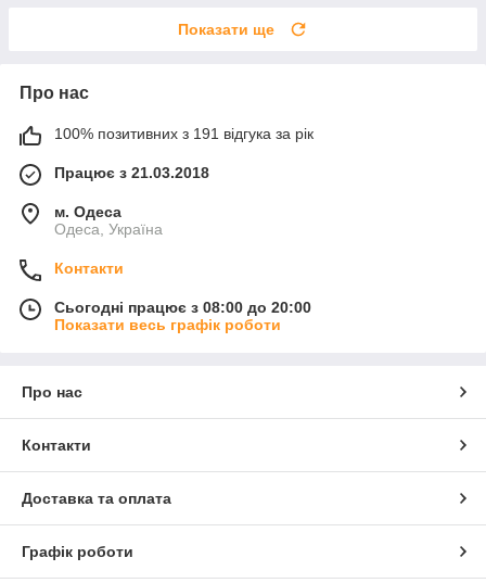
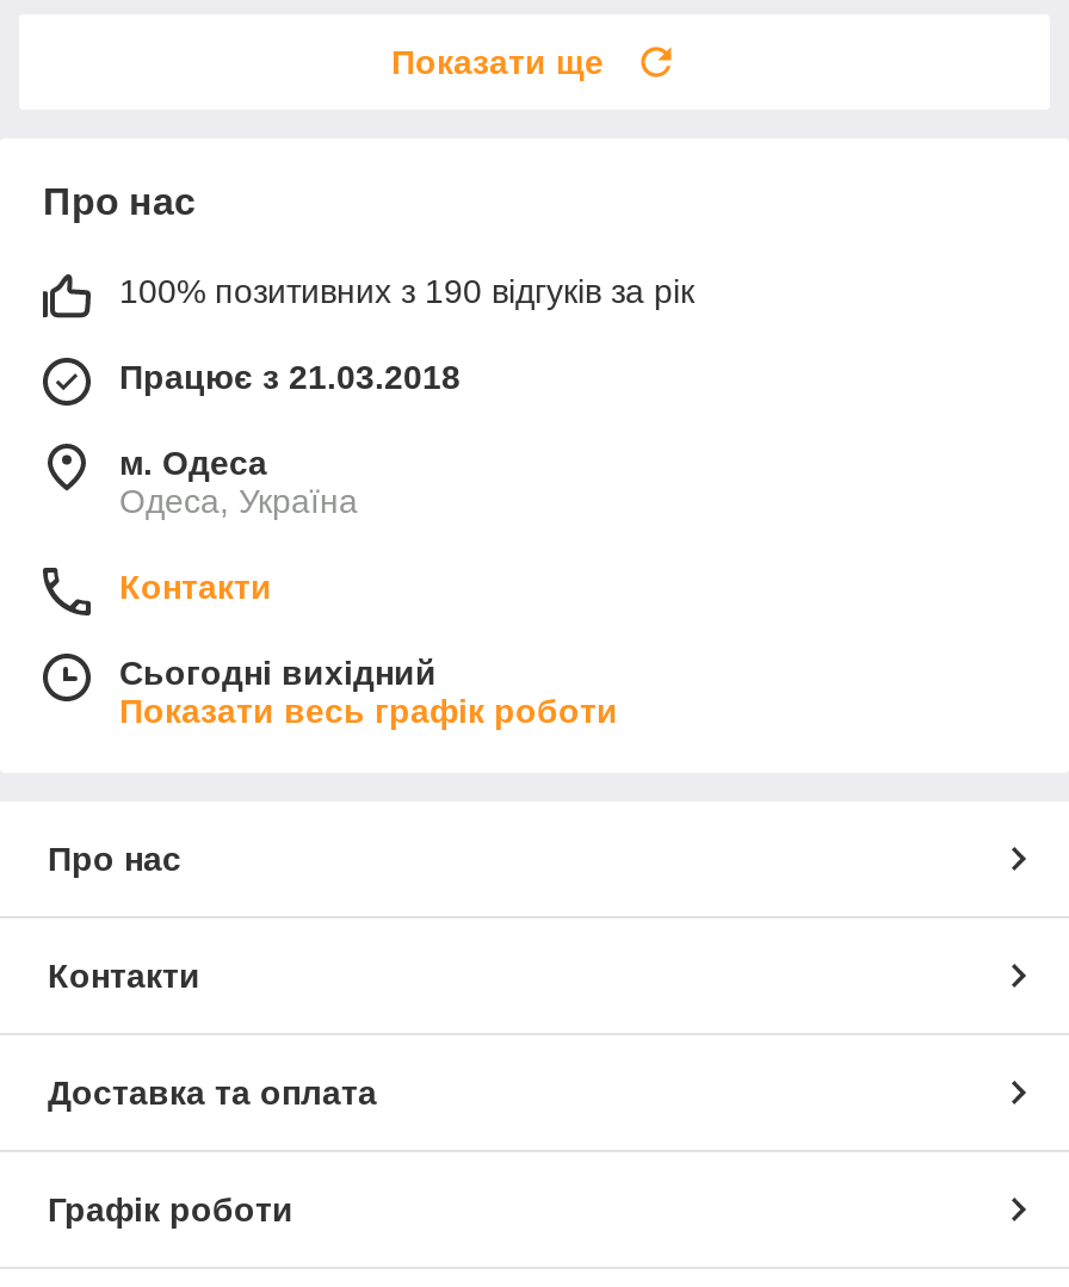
- 100% позитивних з 191 відгука за рік
+ 100% позитивних з 190 відгуків за рік

- Сьогодні працює з 08:00 до 20:00
+ Сьогодні вихідний
